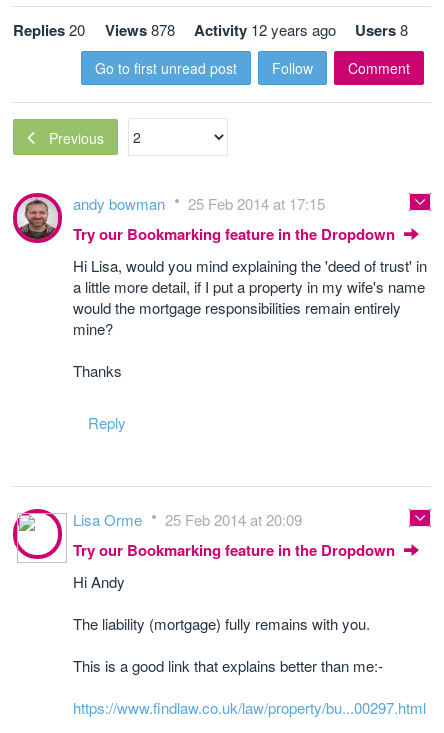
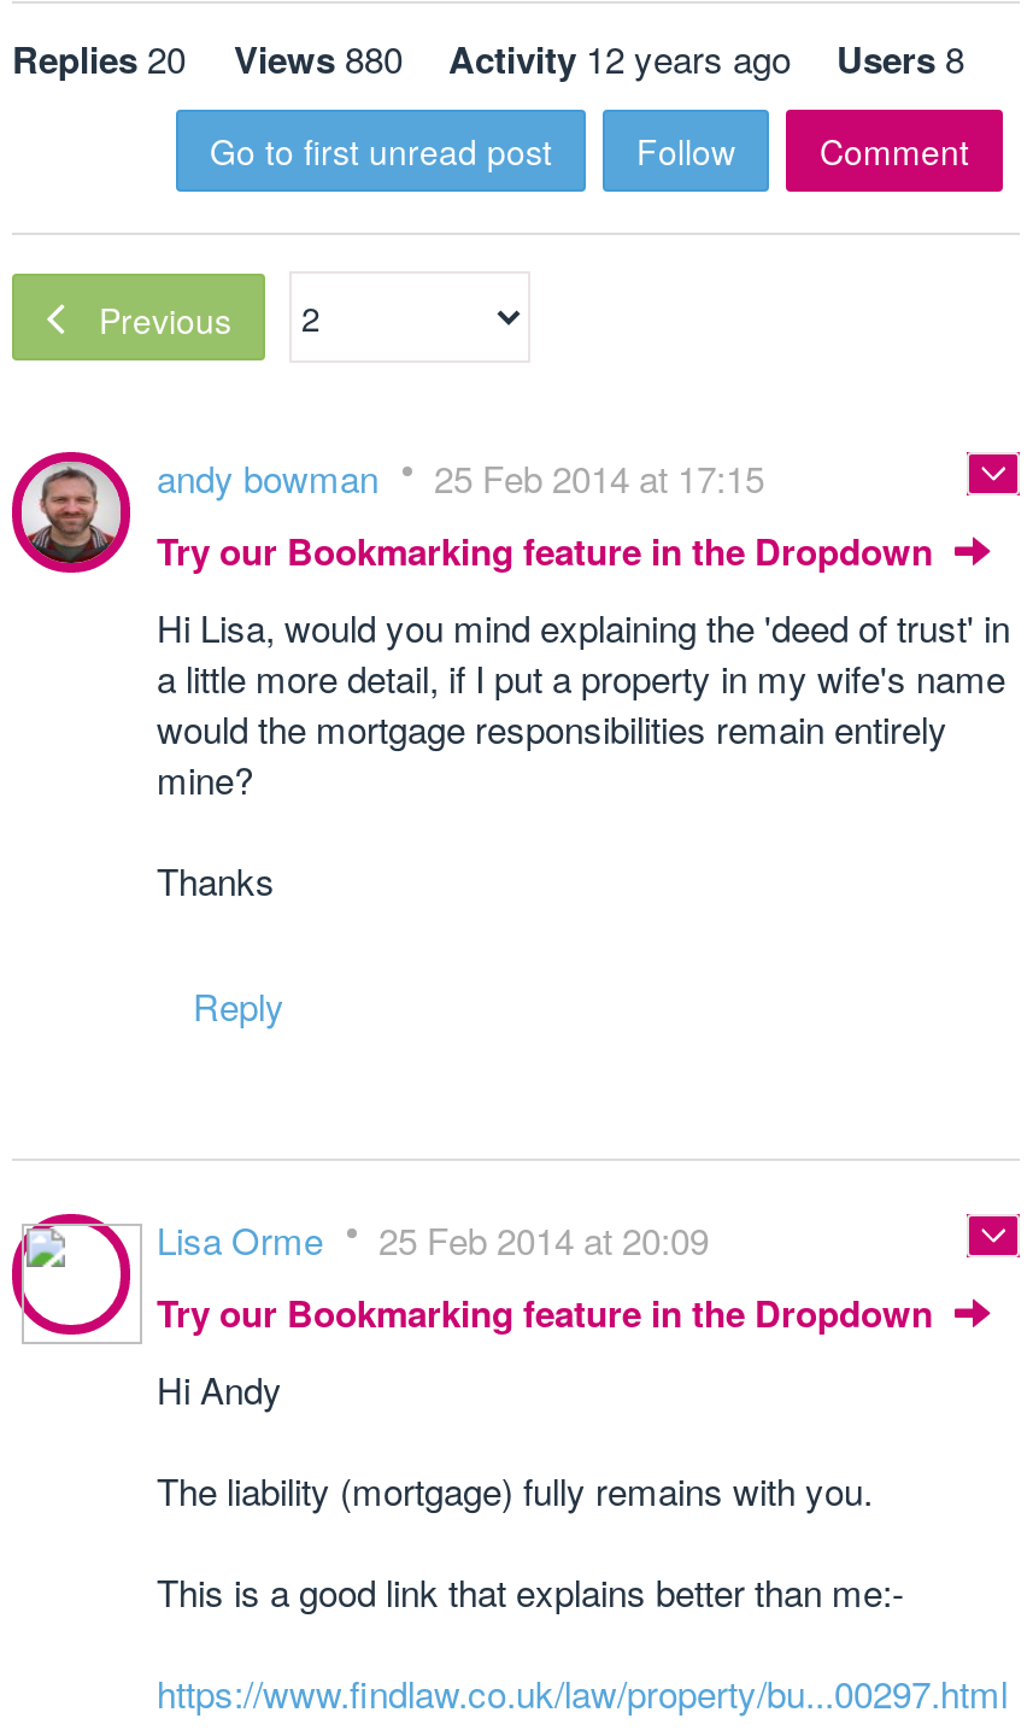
- Replies 20 Views 878 Activity 12 years ago Users 8
+ Replies 20 Views 880 Activity 12 years ago Users 8
